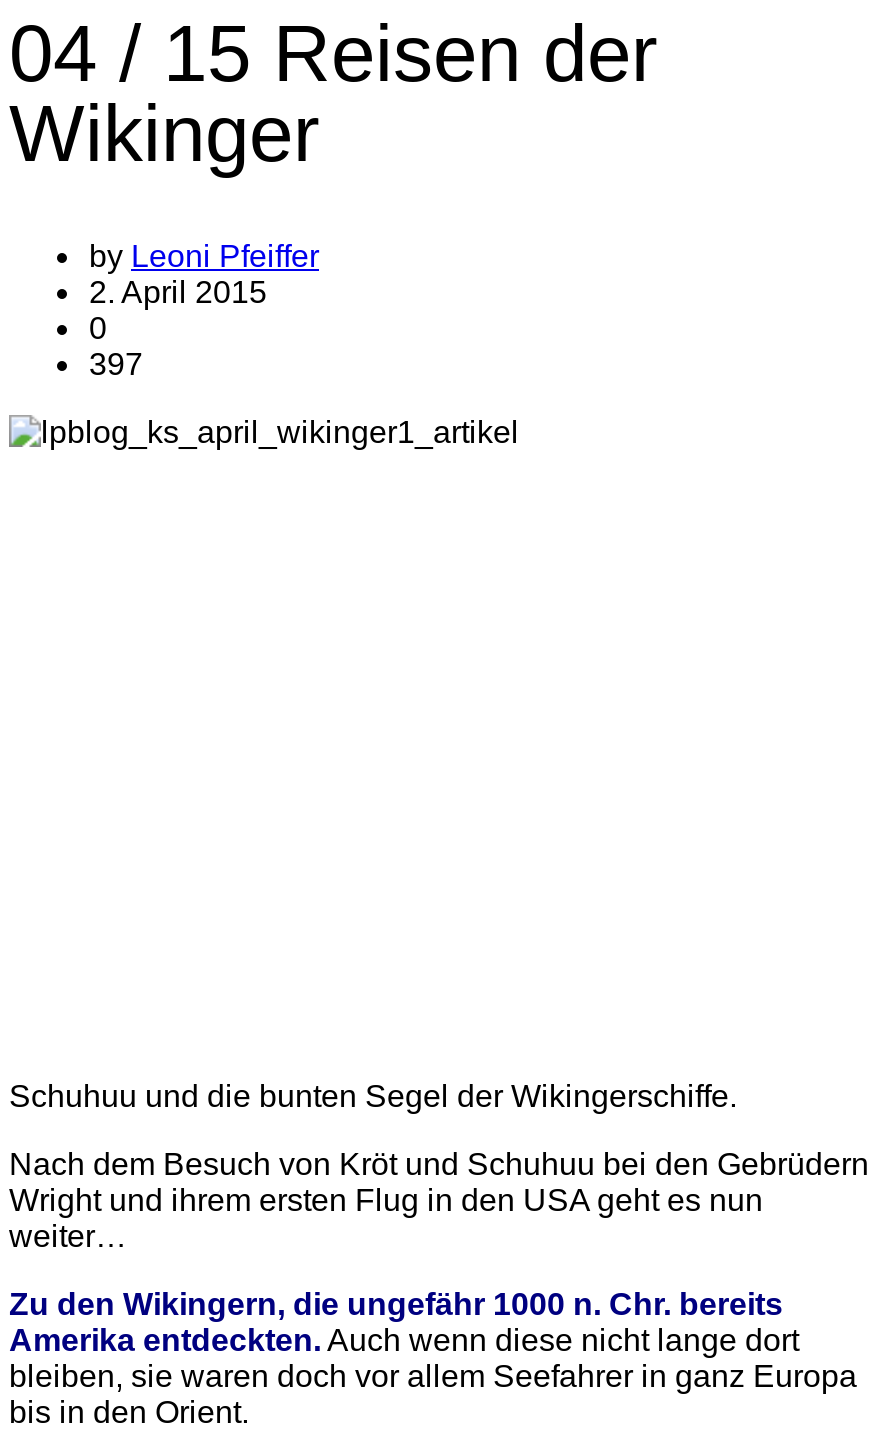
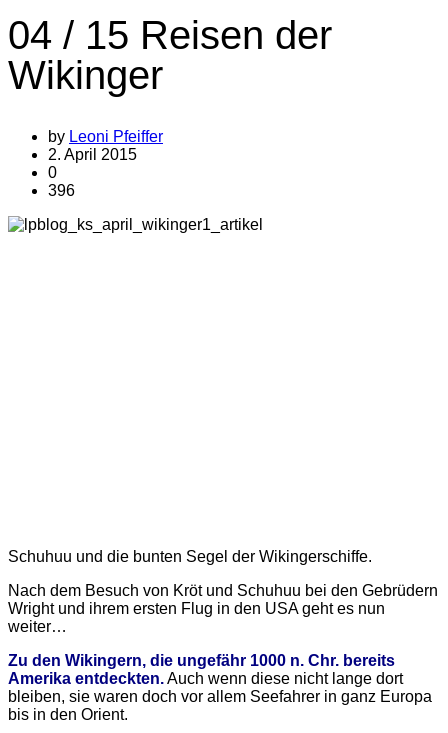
- 397
+ 396
